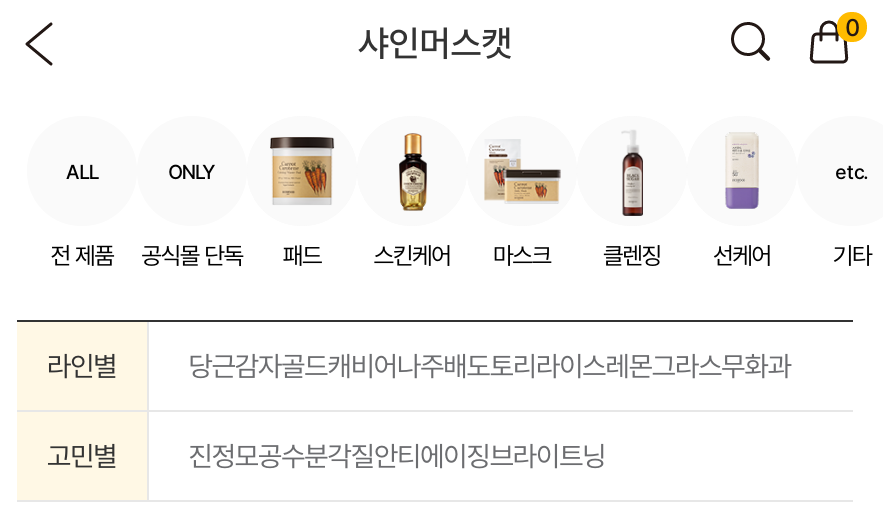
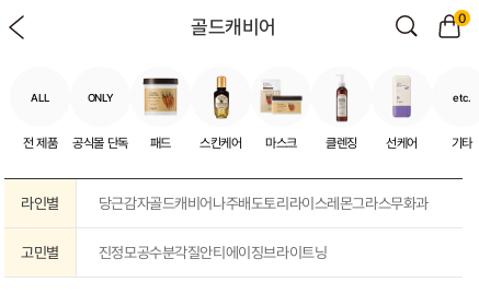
- 샤인머스캣
+ 골드캐비어
